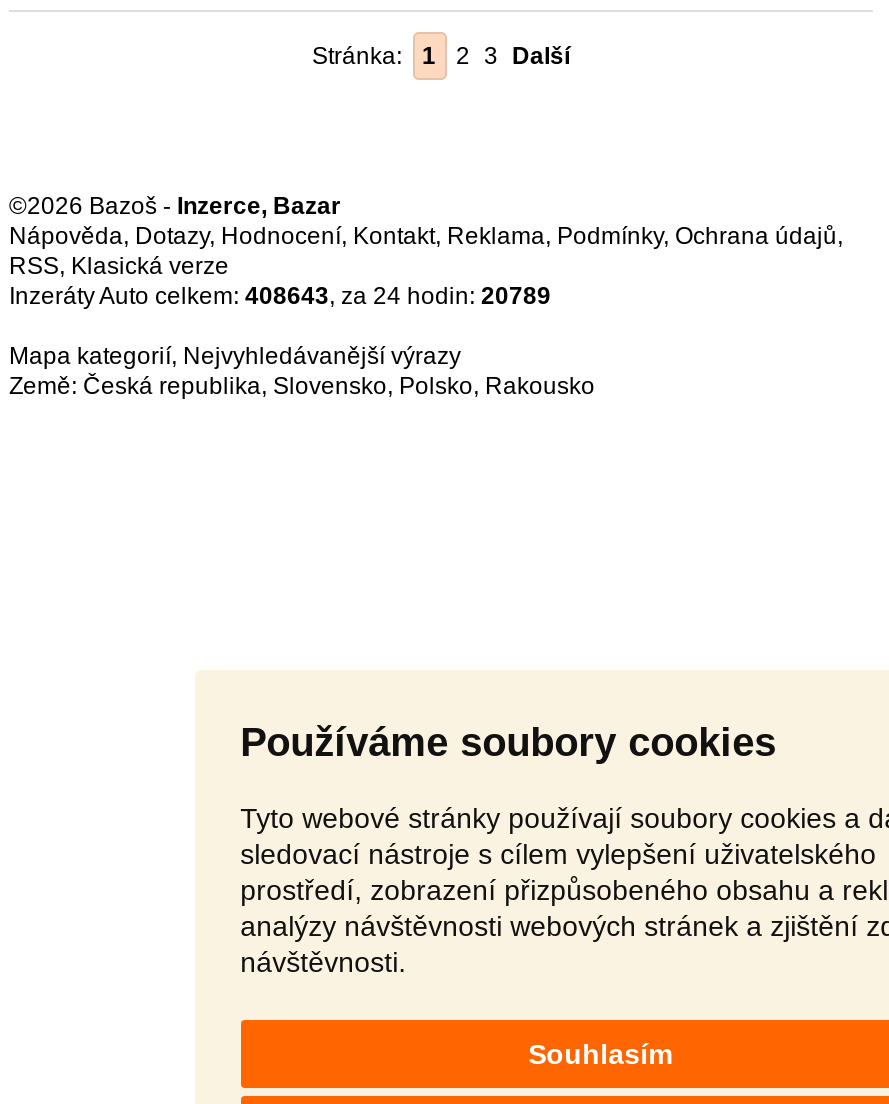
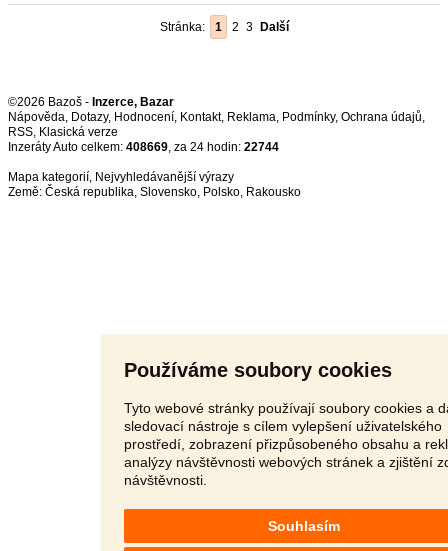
- Inzeráty Auto celkem: 408643, za 24 hodin: 20789
+ Inzeráty Auto celkem: 408669, za 24 hodin: 22744
